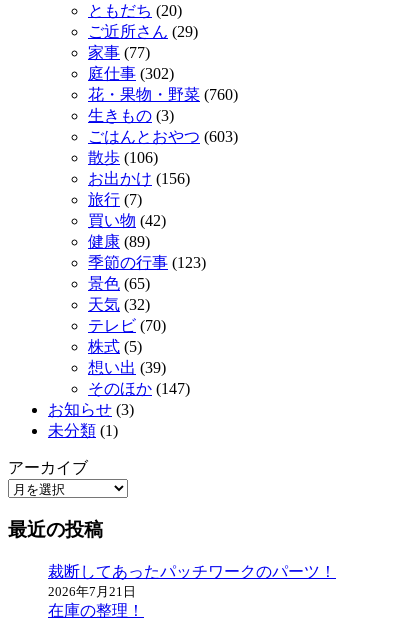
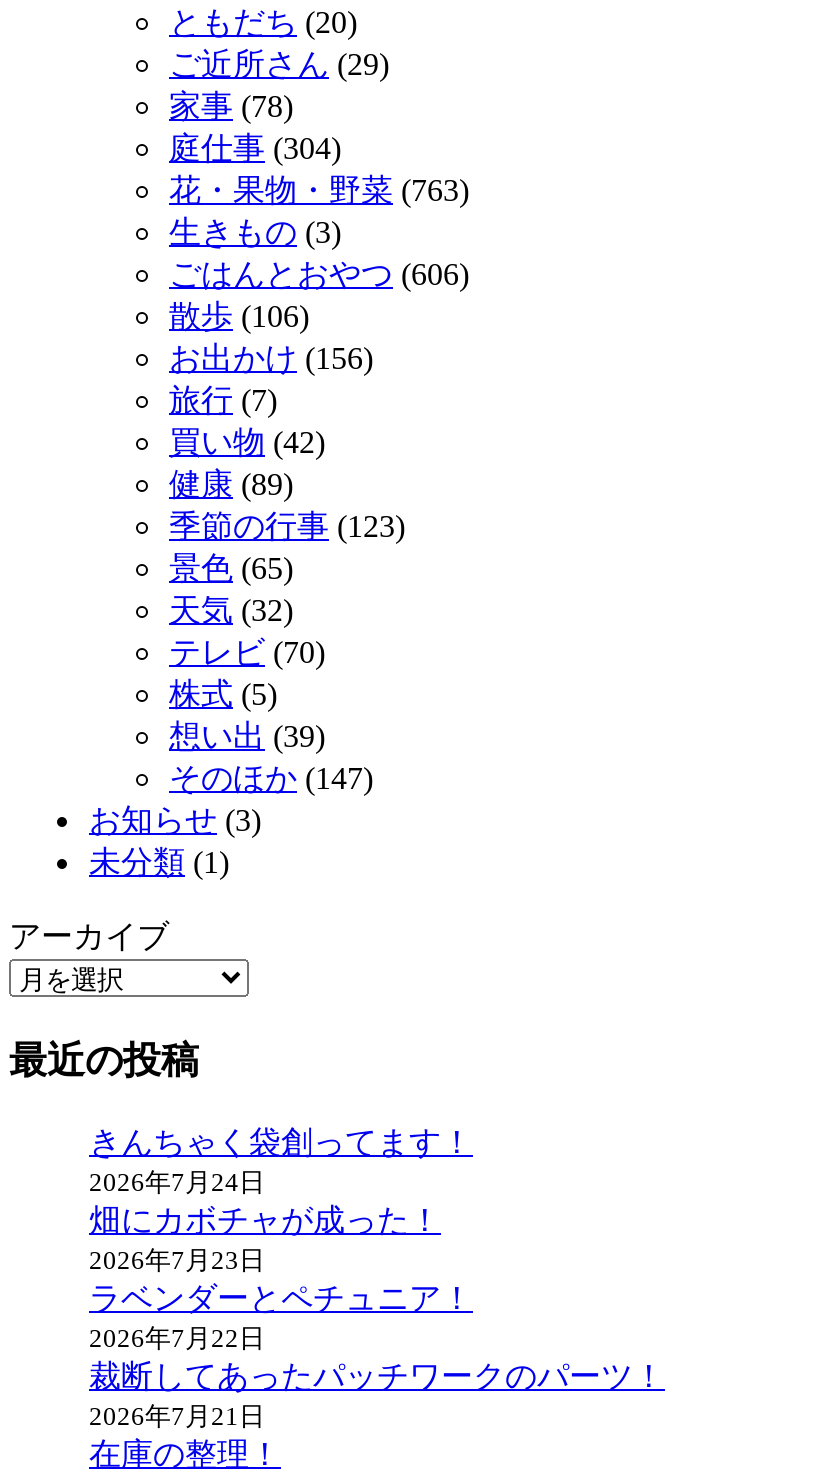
- 家事(77)
+ 家事(78)

- 庭仕事(302)
+ 庭仕事(304)

- 花・果物・野菜(760)
+ 花・果物・野菜(763)

- ごはんとおやつ(603)
+ ごはんとおやつ(606)

+ きんちゃく袋創ってます！
+ 2026年7月24日
+ 畑にカボチャが成った！
+ 2026年7月23日
+ ラベンダーとペチュニア！
+ 2026年7月22日
